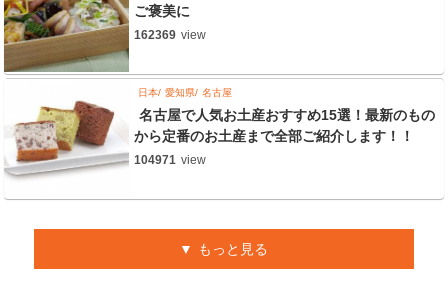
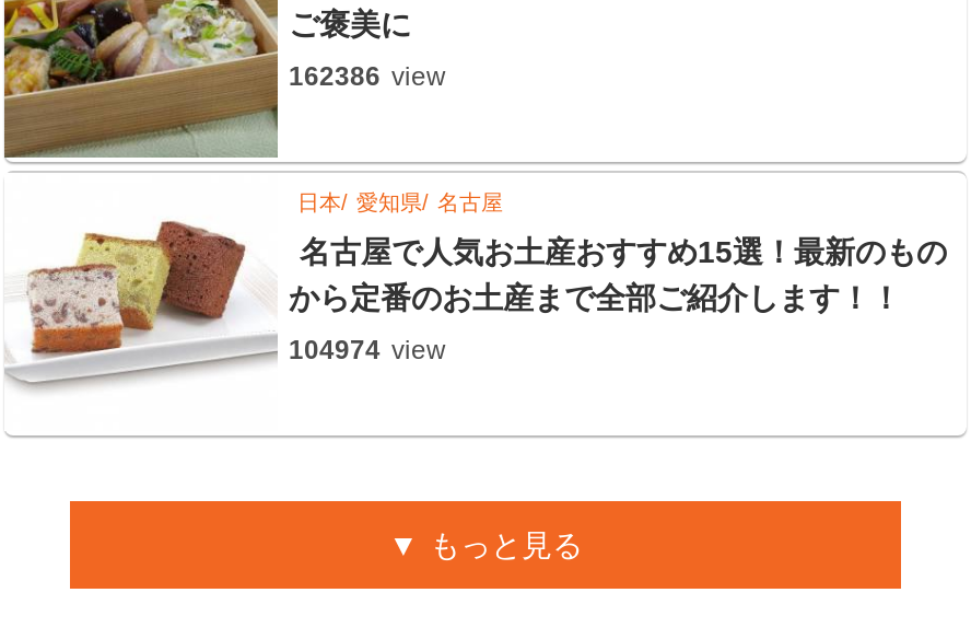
- 162369 view
+ 162386 view

- 104971 view
+ 104974 view
